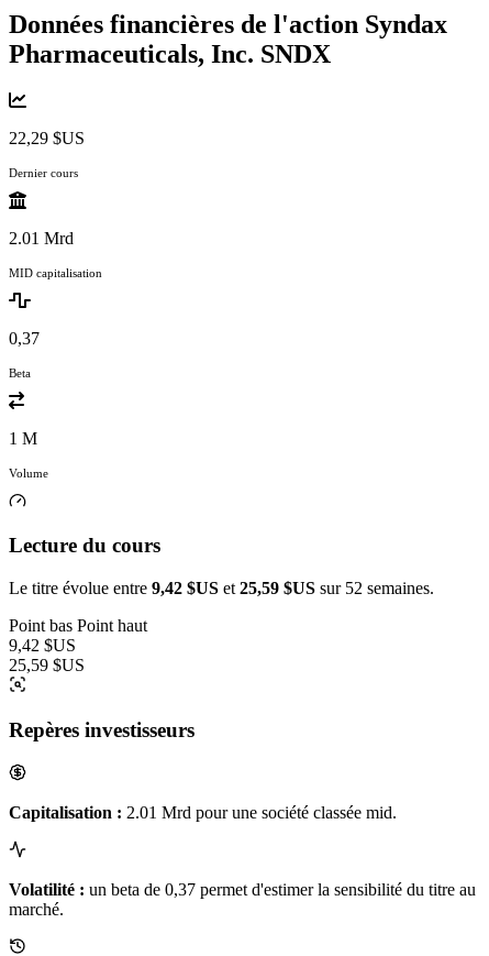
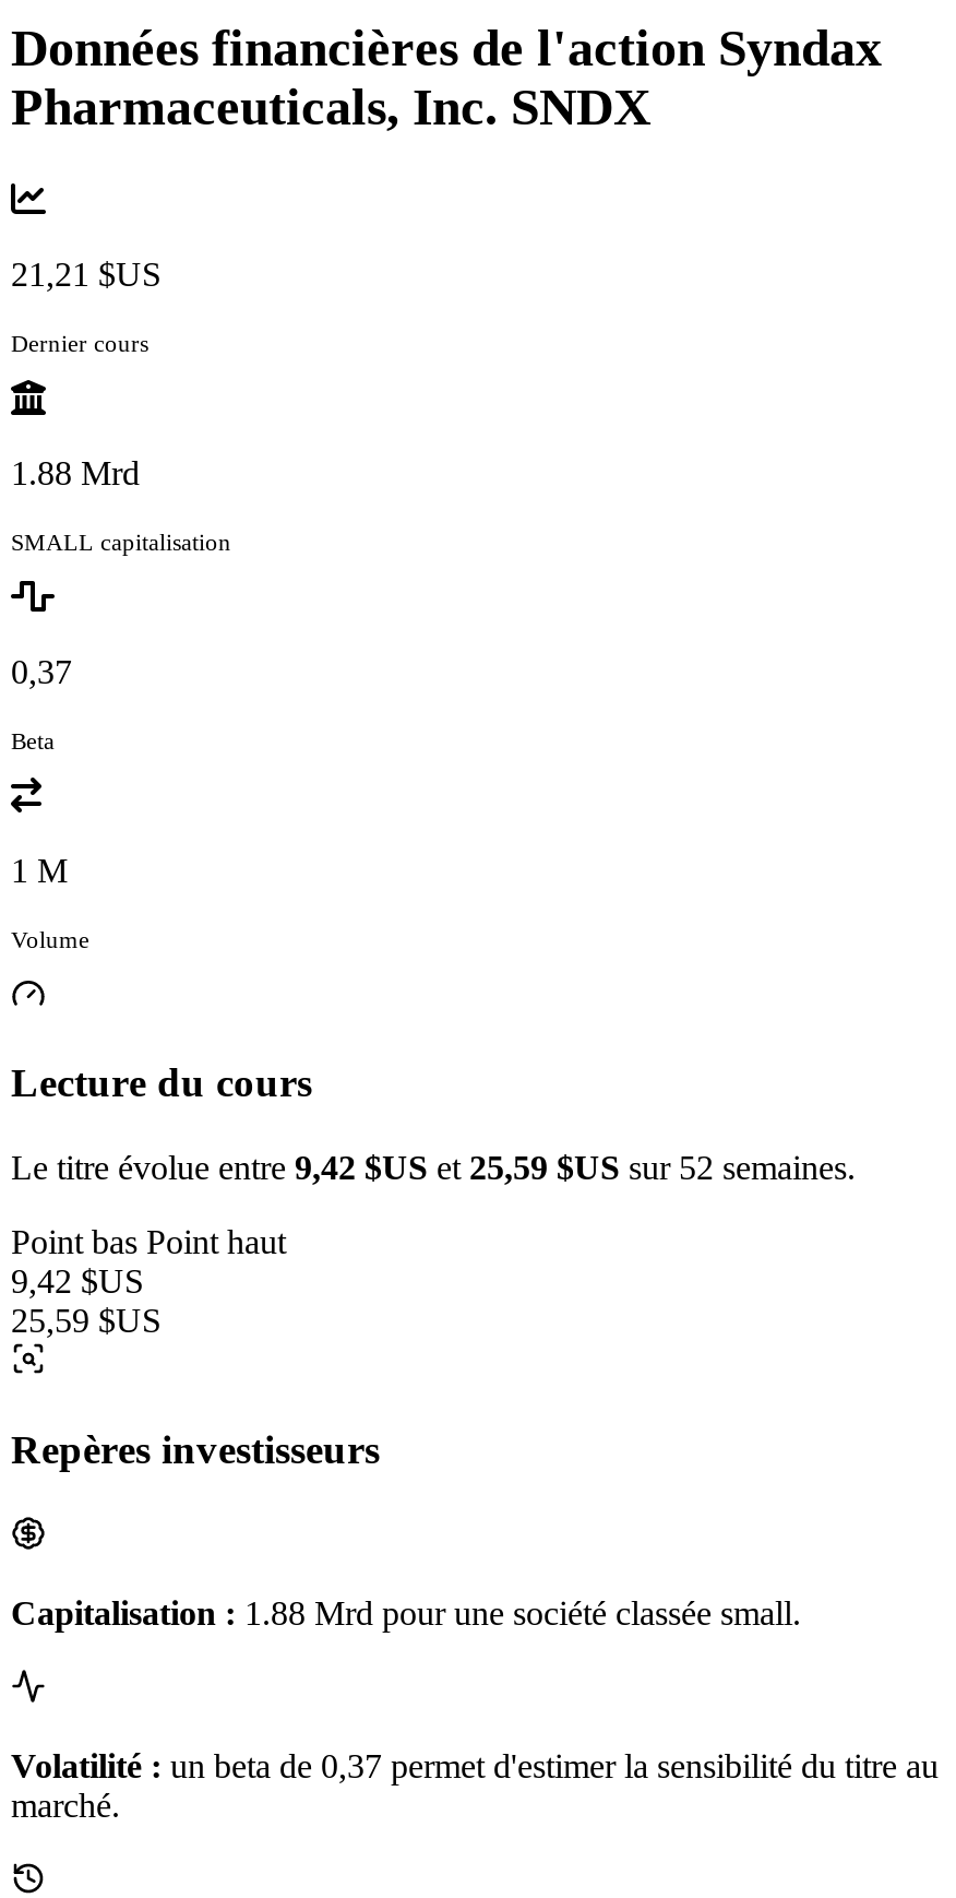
- 22,29 $US
+ 21,21 $US

- 2.01 Mrd
+ 1.88 Mrd

- MID capitalisation
+ SMALL capitalisation

- Capitalisation : 2.01 Mrd pour une société classée mid.
+ Capitalisation : 1.88 Mrd pour une société classée small.
